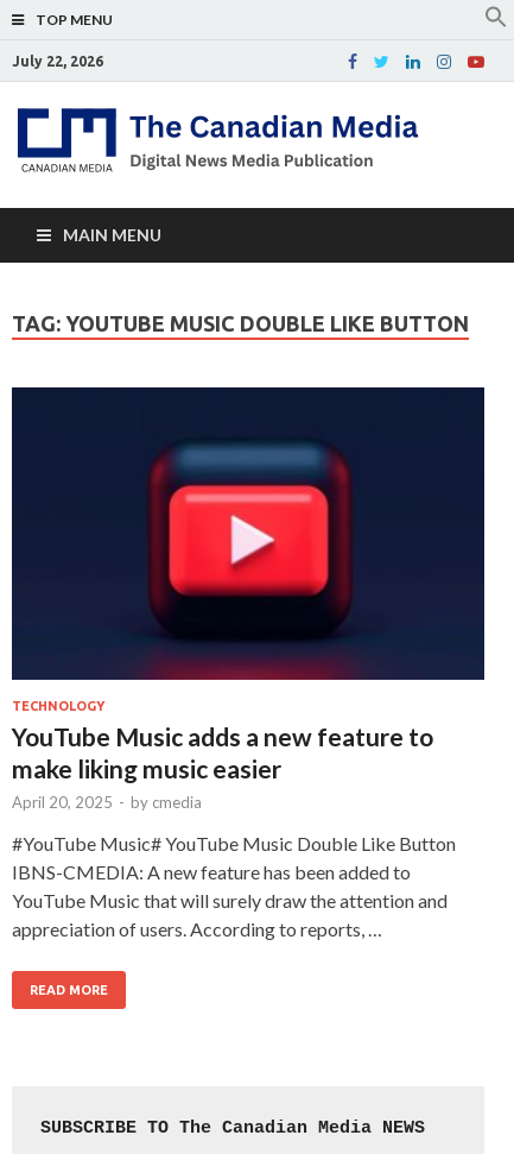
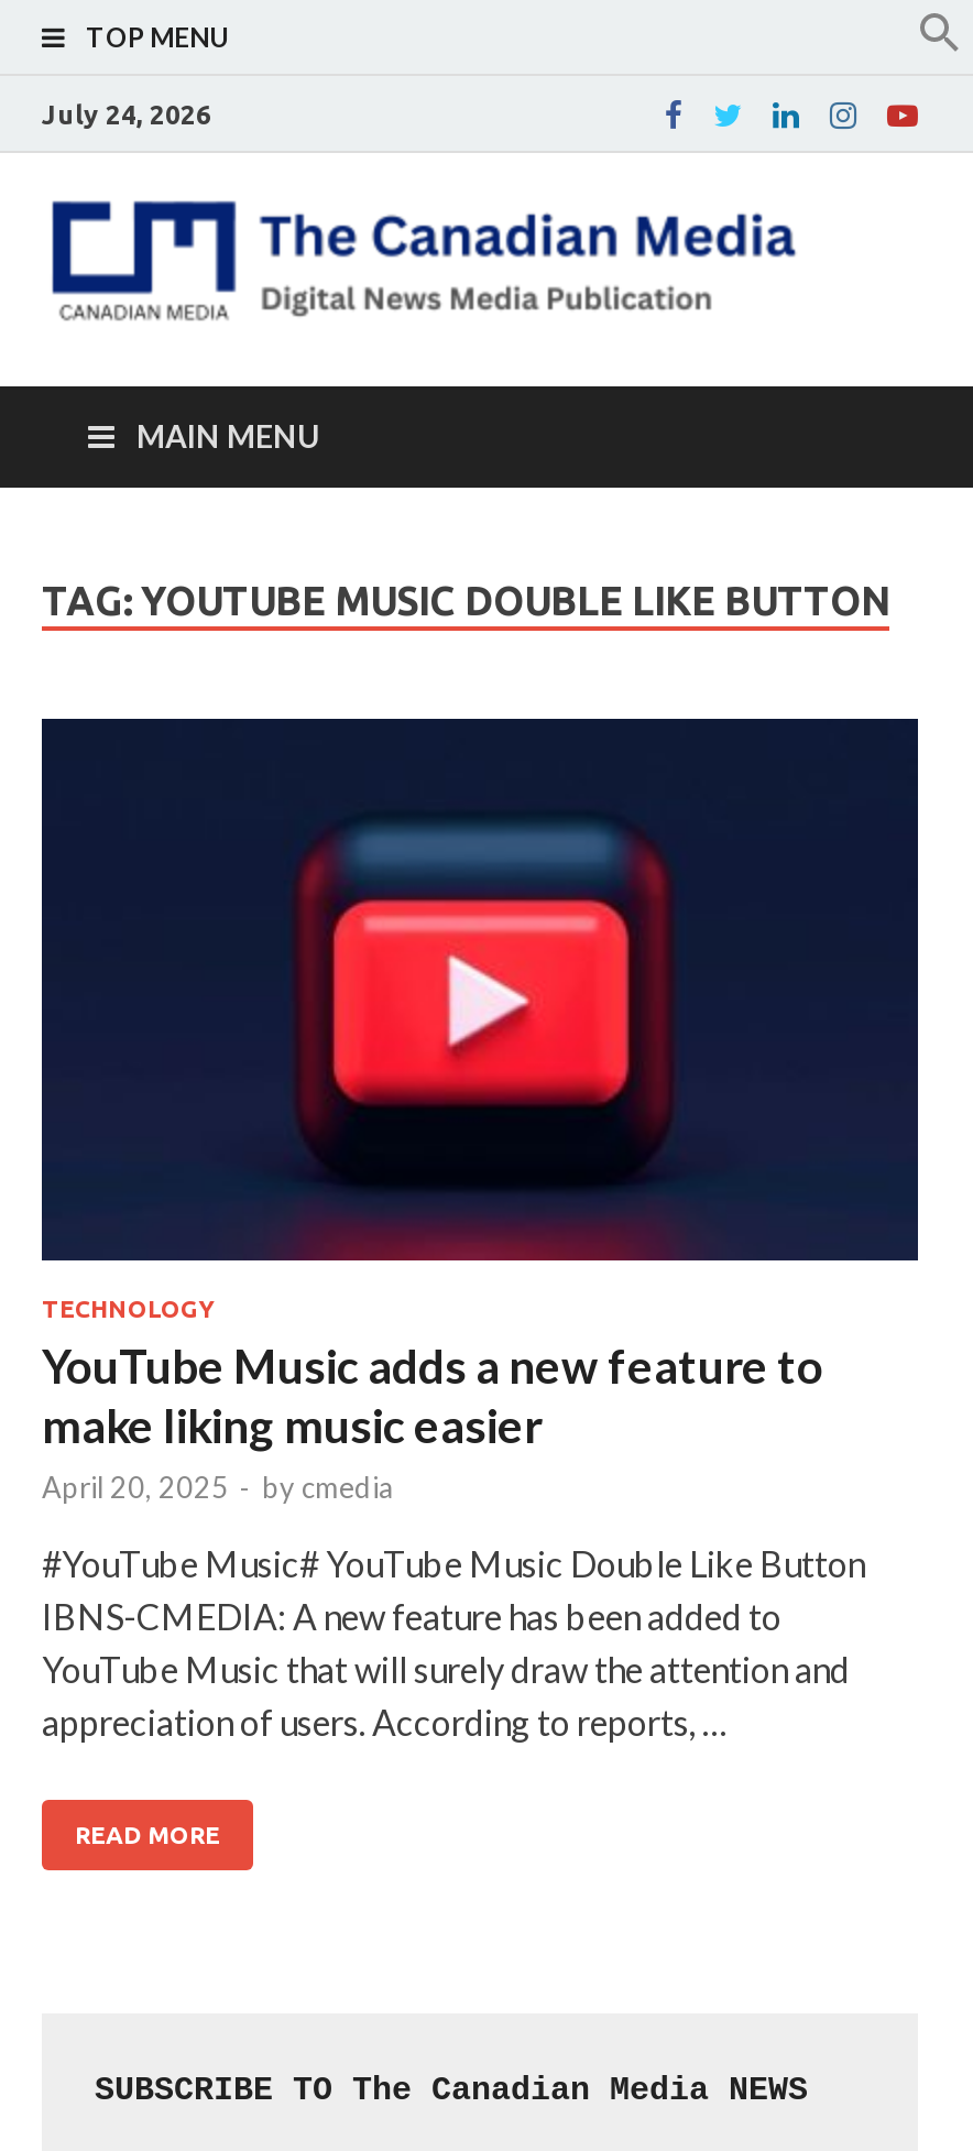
- July 22, 2026
+ July 24, 2026
